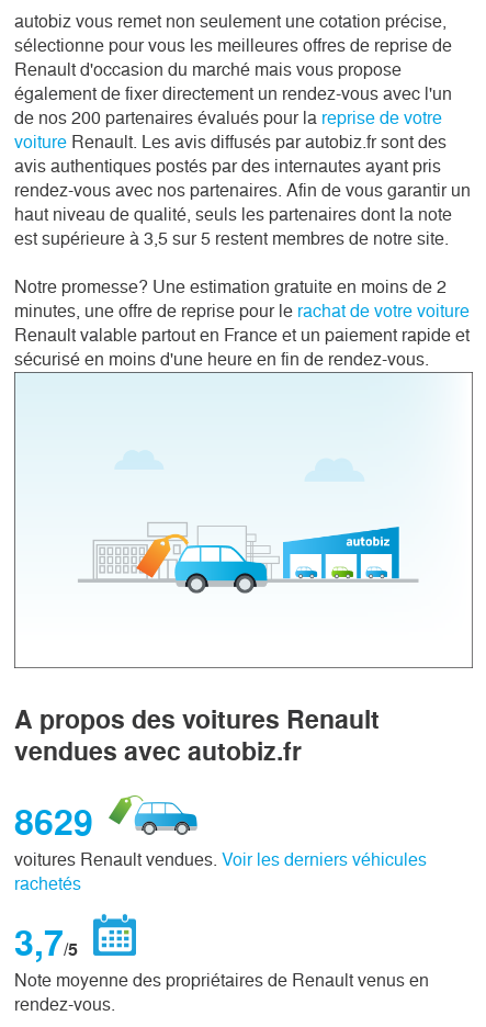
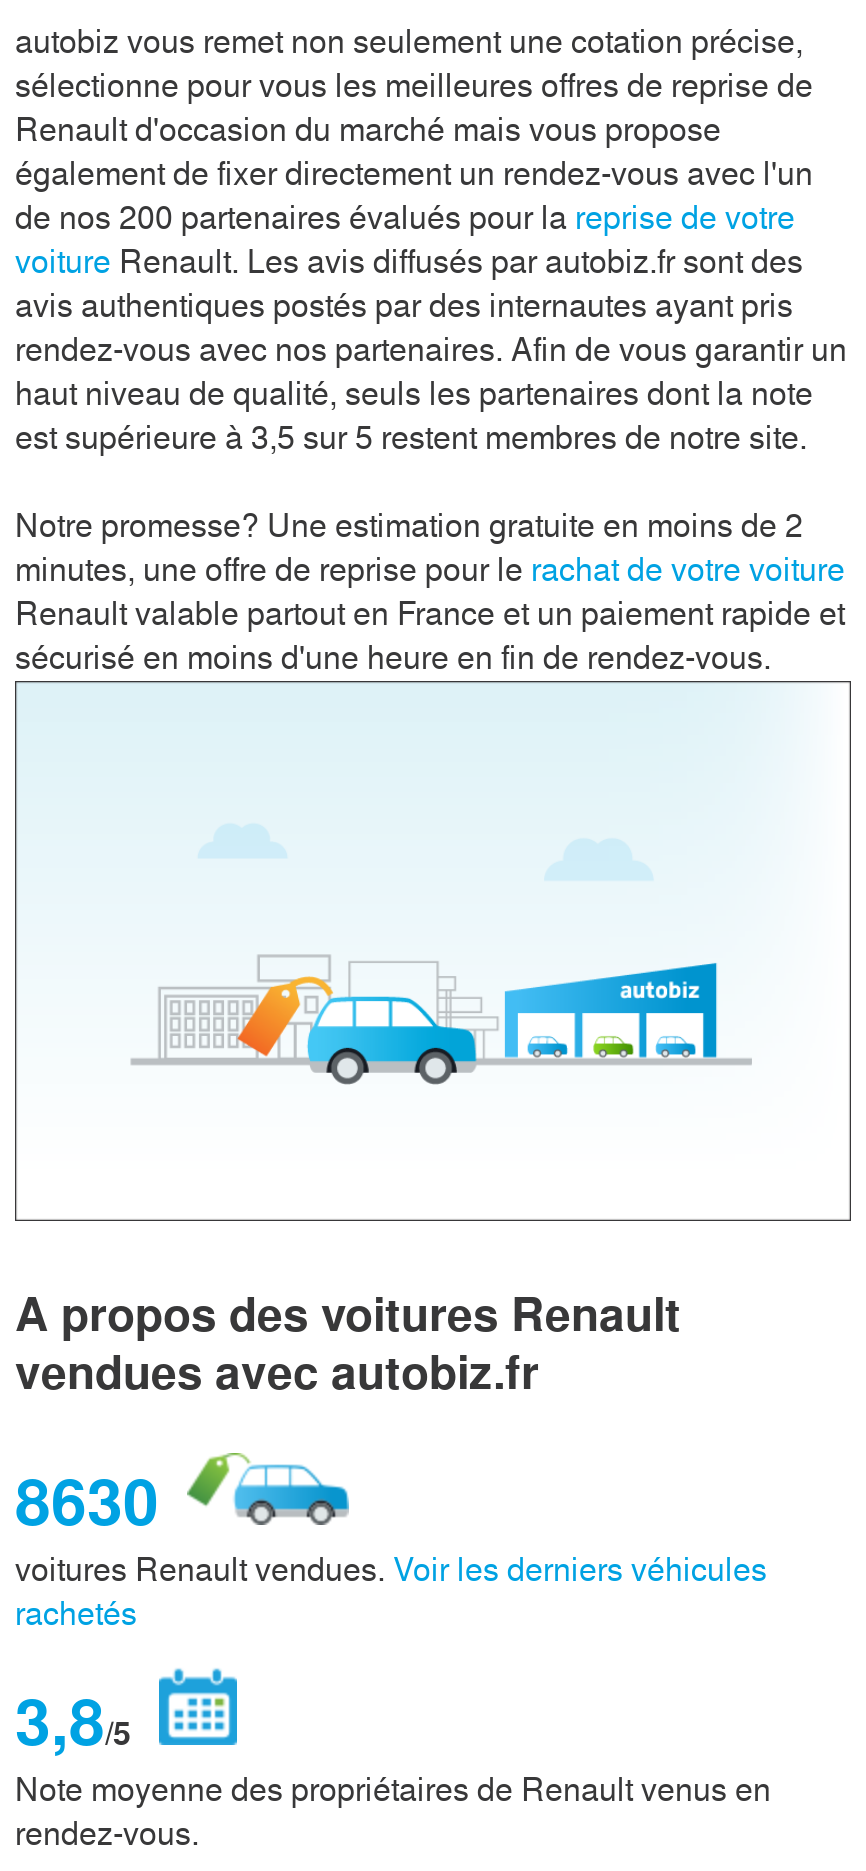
- 8629
+ 8630

- 3,7/5
+ 3,8/5
